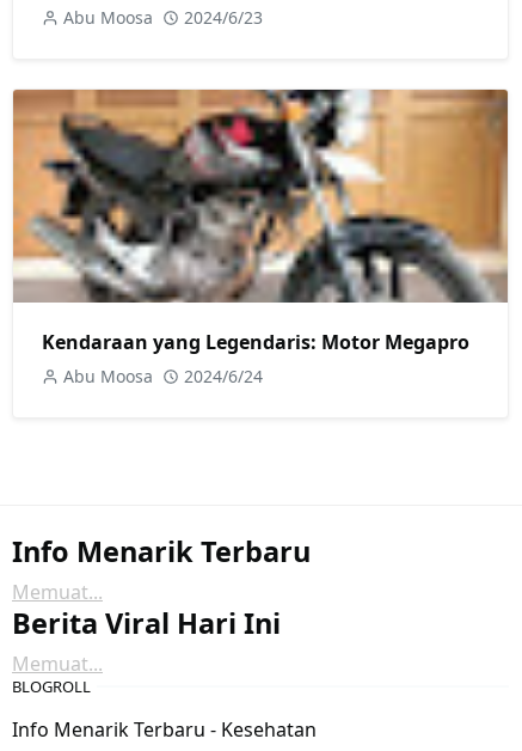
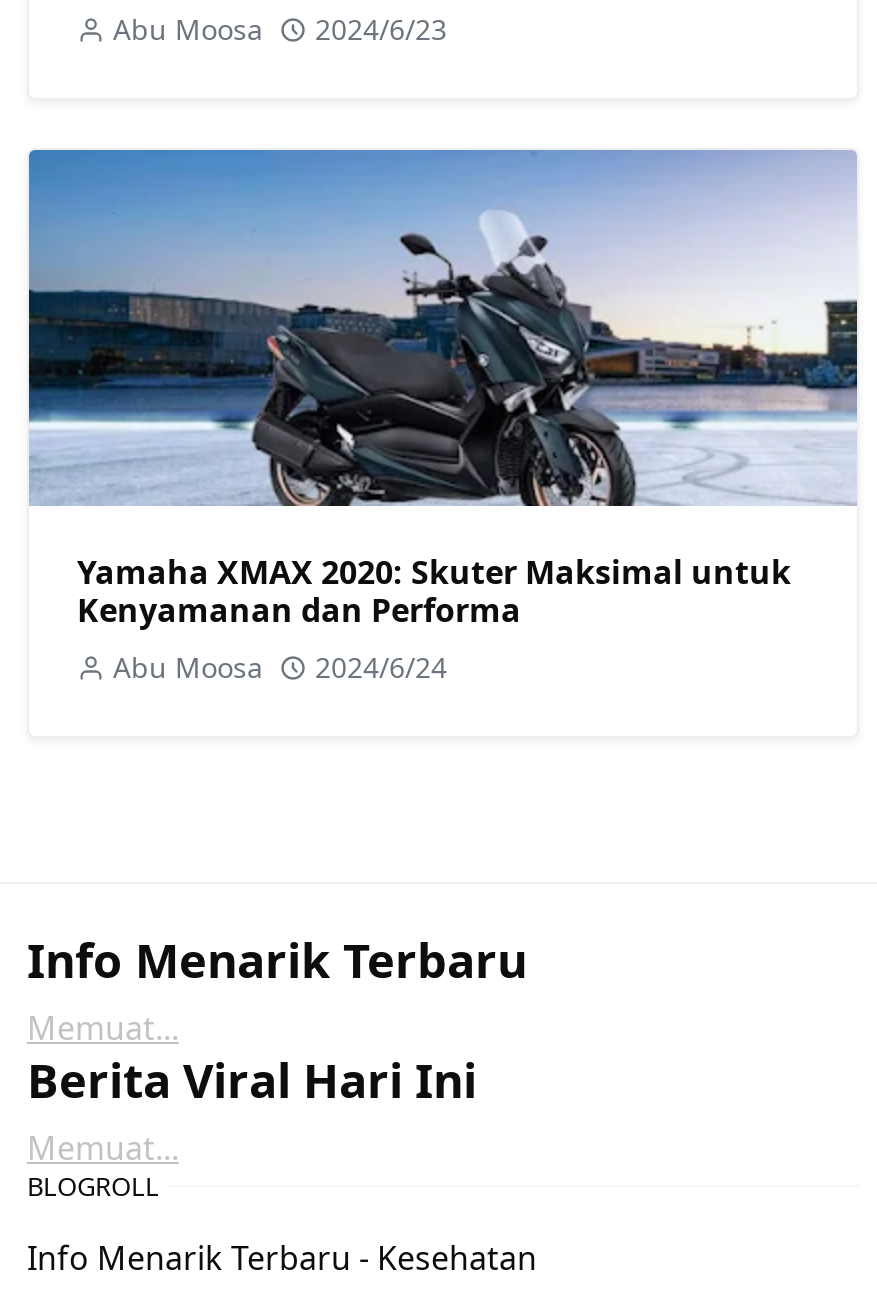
- [image]
- Kendaraan yang Legendaris: Motor Megapro
+ [image]
+ Yamaha XMAX 2020: Skuter Maksimal untuk
+ Kenyamanan dan Performa
